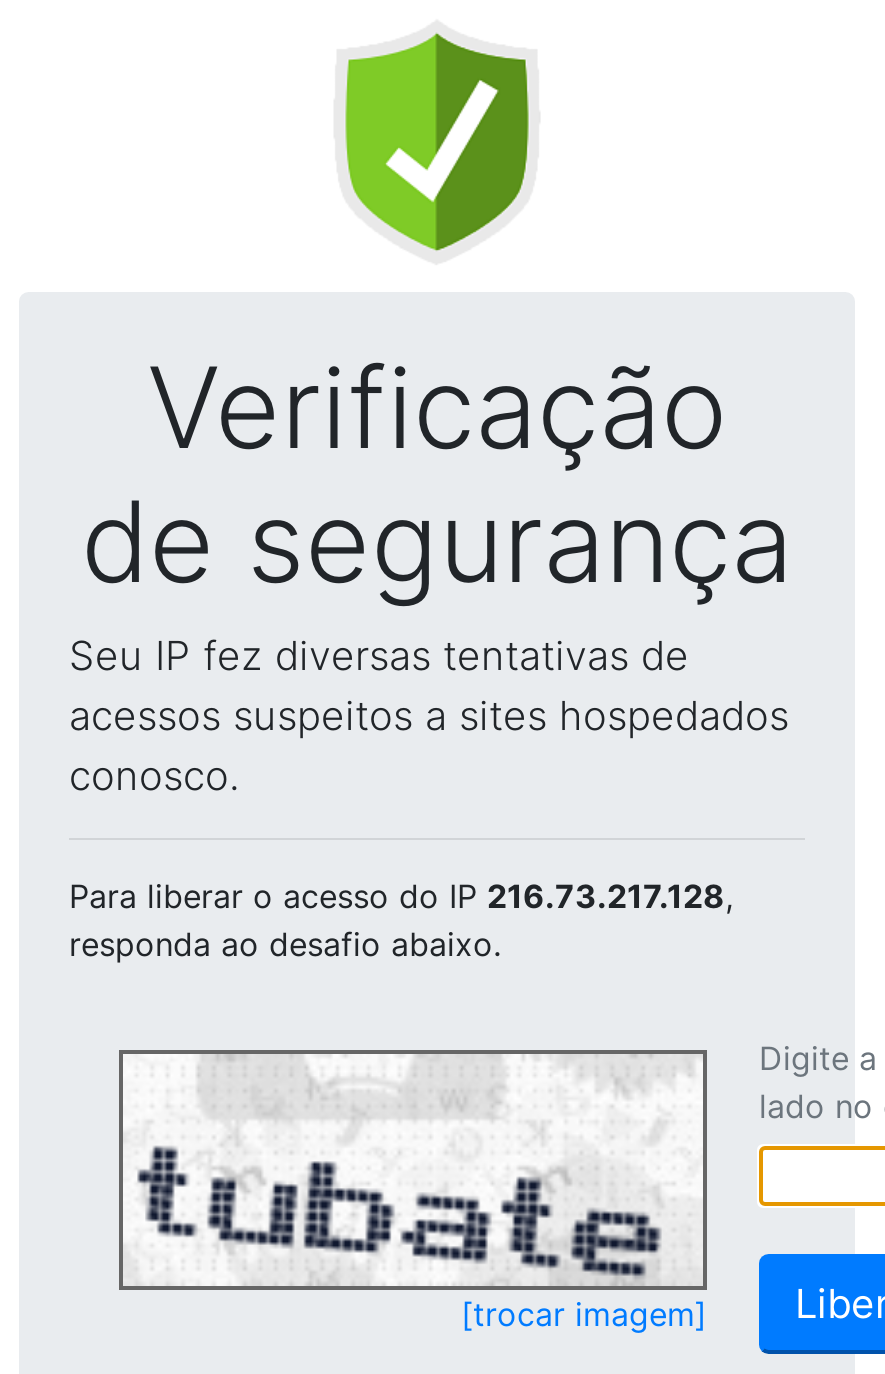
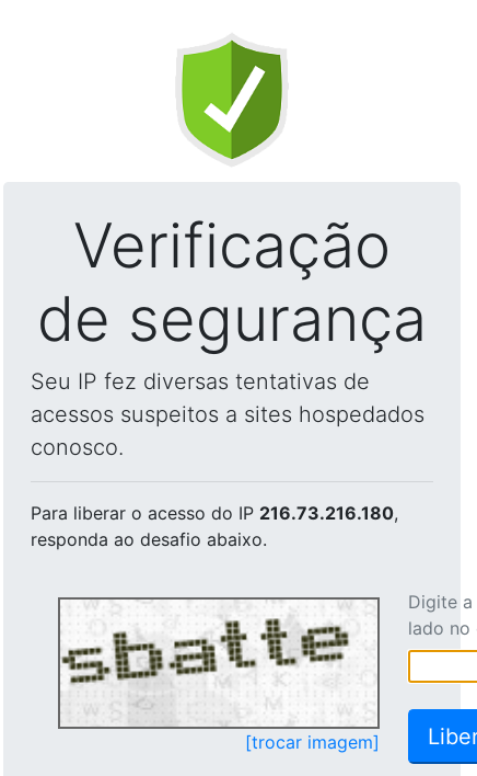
- Para liberar o acesso do IP 216.73.217.128,
+ Para liberar o acesso do IP 216.73.216.180,

- [image]
+ [image]
